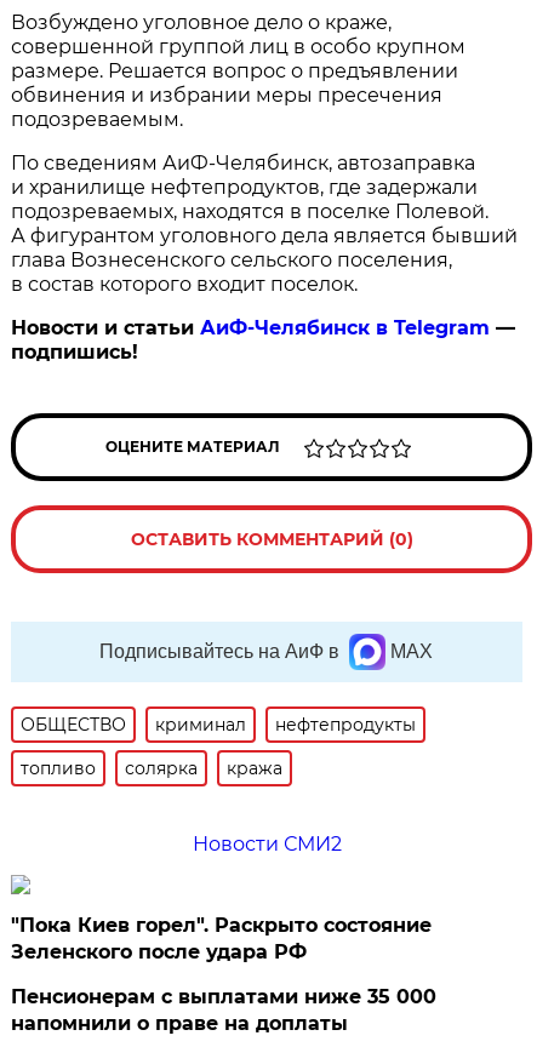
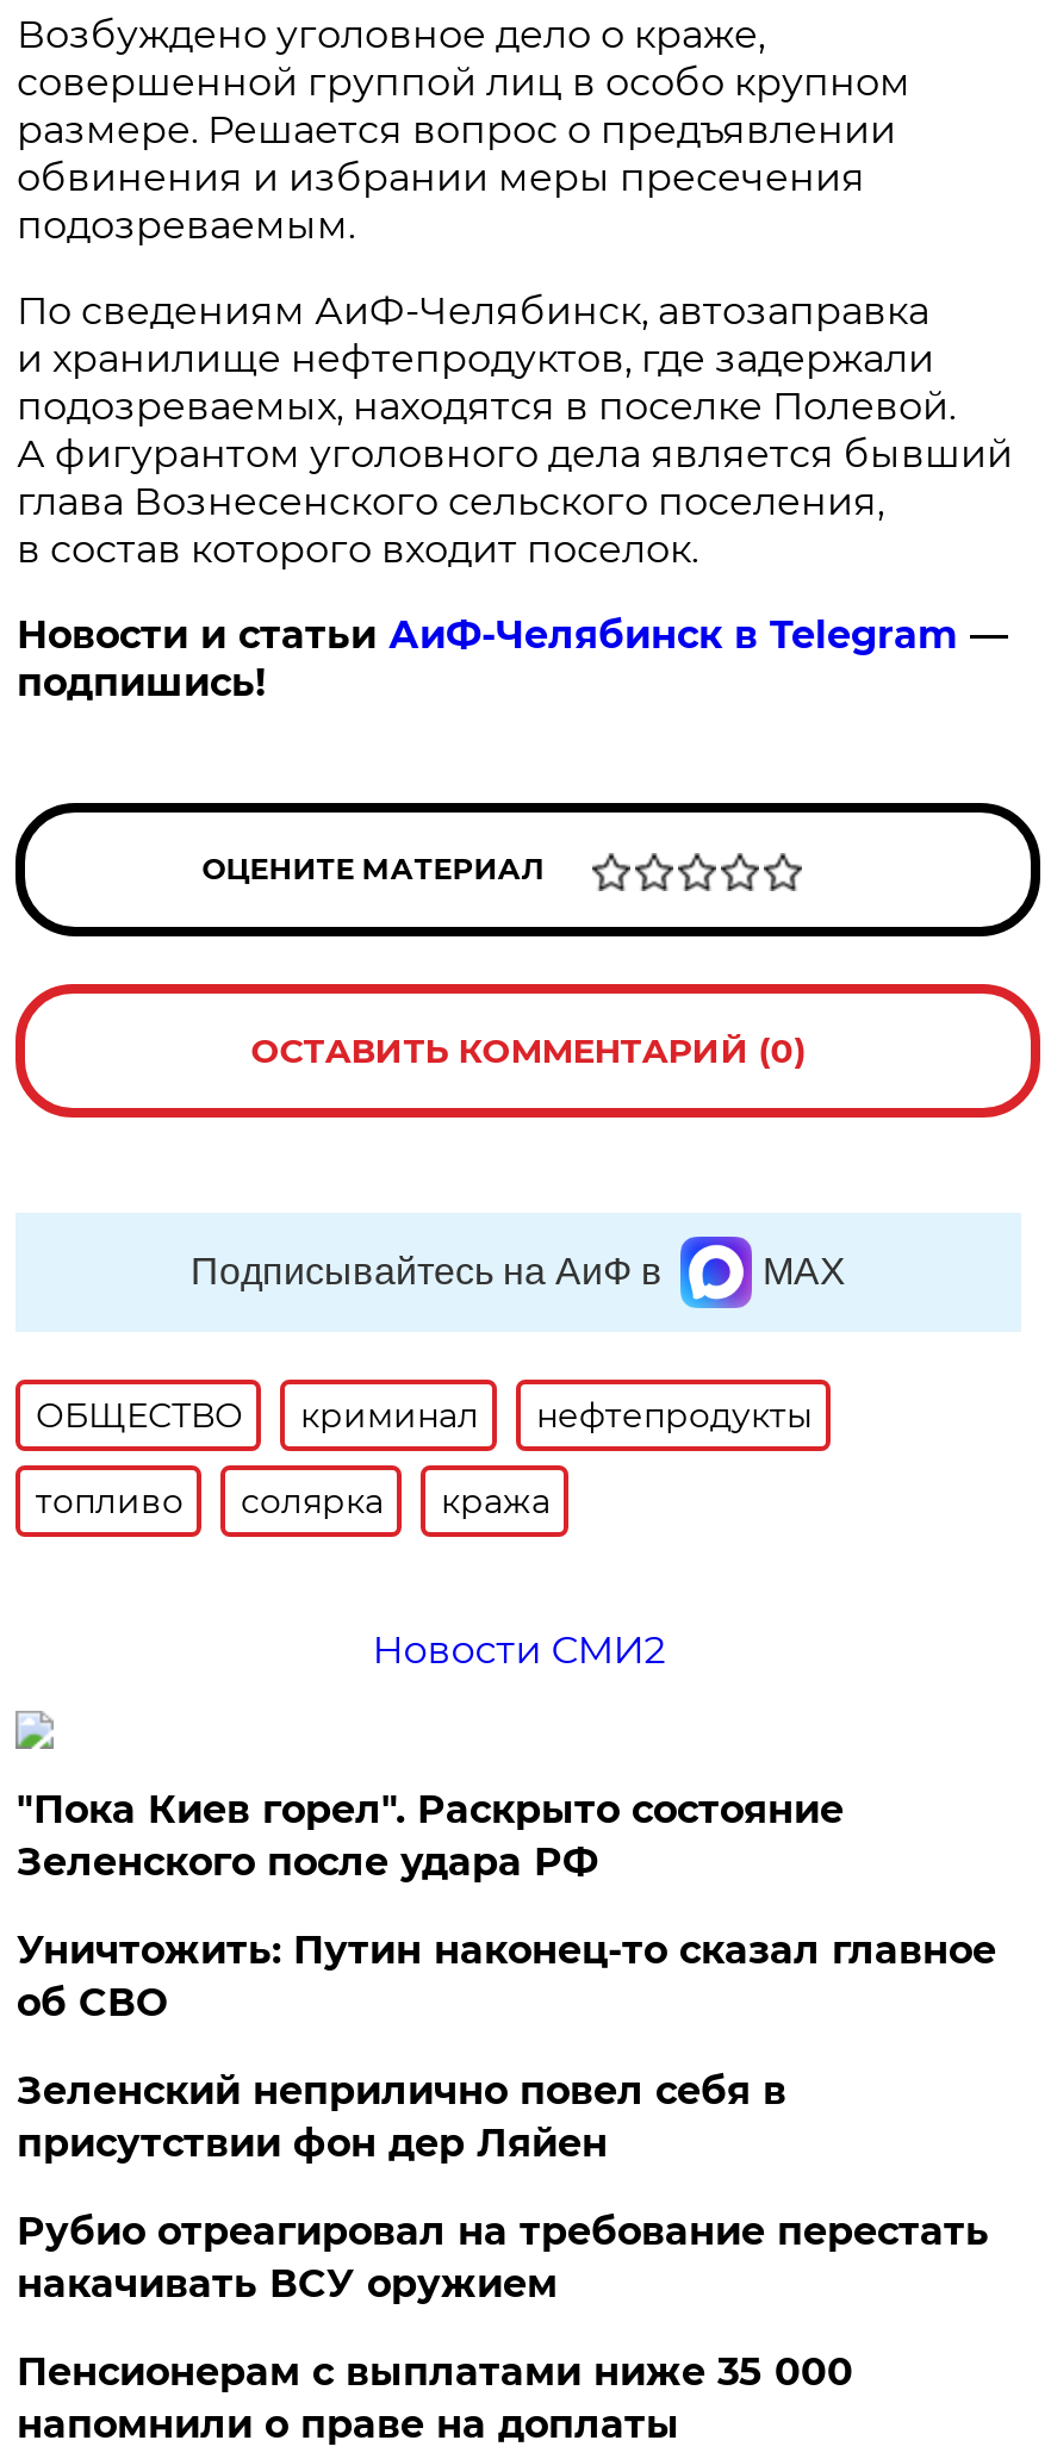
+ Уничтожить: Путин наконец-то сказал главное
+ об СВО
+ Зеленский неприлично повел cебя в
+ присутствии фон дер Ляйен
+ Рубио отреагировал на требование перестать
+ накачивать ВСУ оружием
